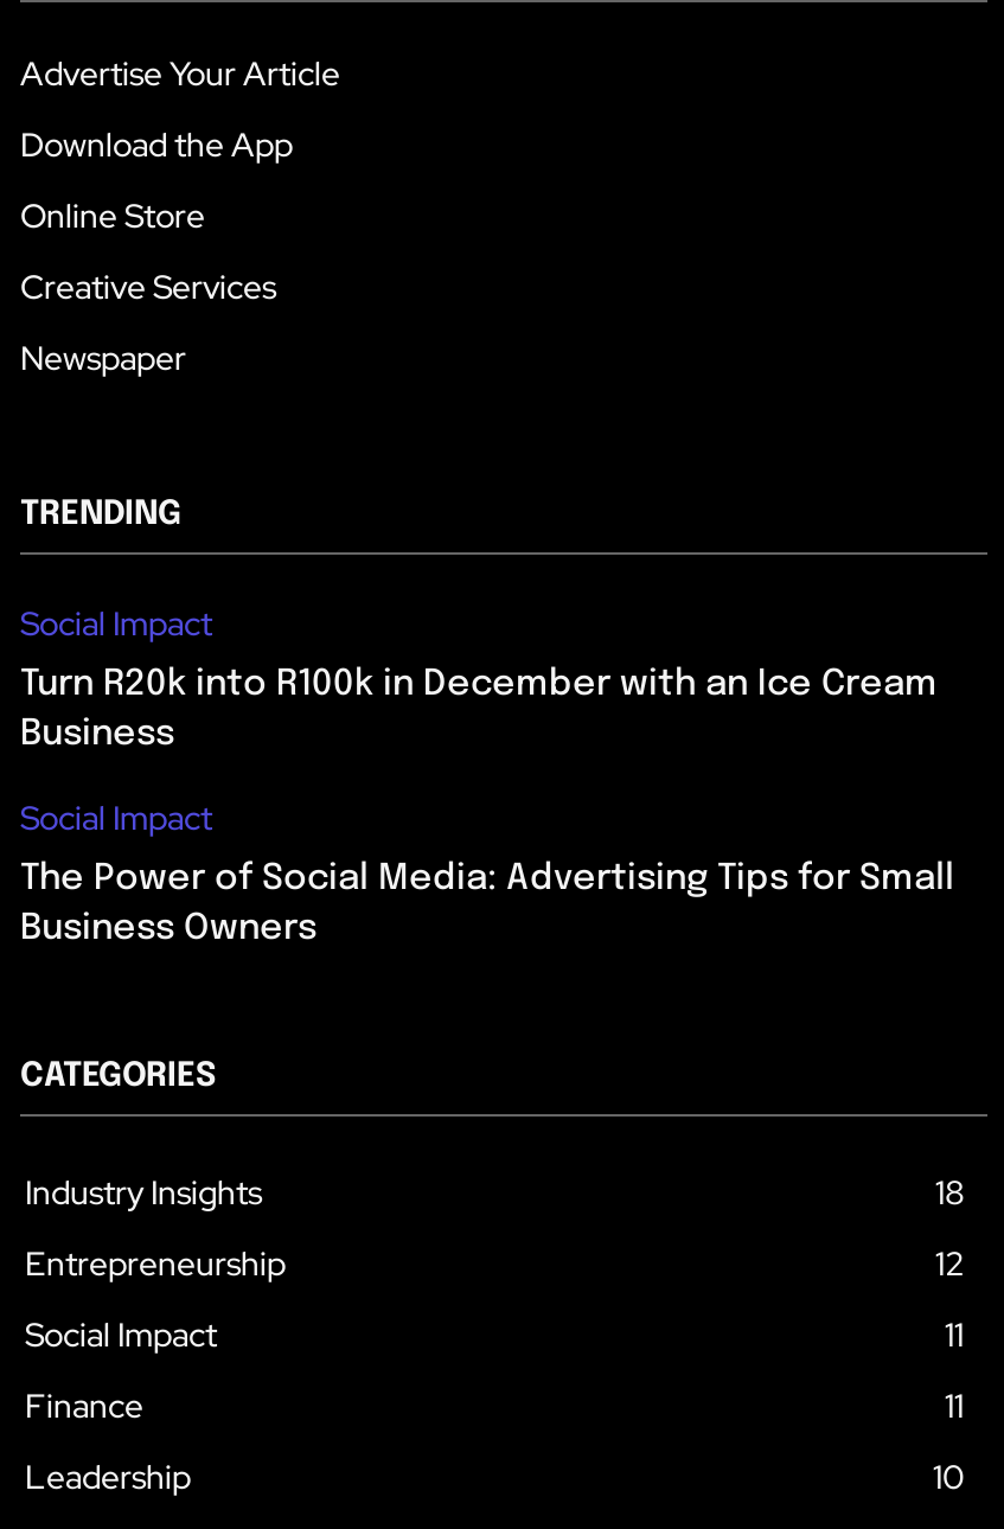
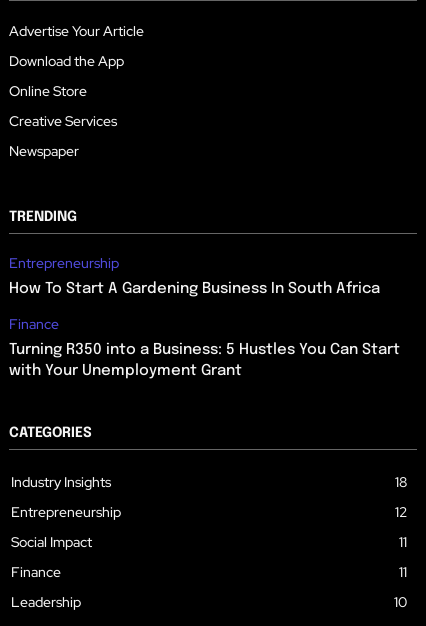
- Social Impact
+ Entrepreneurship

- Turn R20k into R100k in December with an Ice Cream
- Business
+ How To Start A Gardening Business In South Africa

- Social Impact
+ Finance

- The Power of Social Media: Advertising Tips for Small
- Business Owners
+ Turning R350 into a Business: 5 Hustles You Can Start
+ with Your Unemployment Grant
